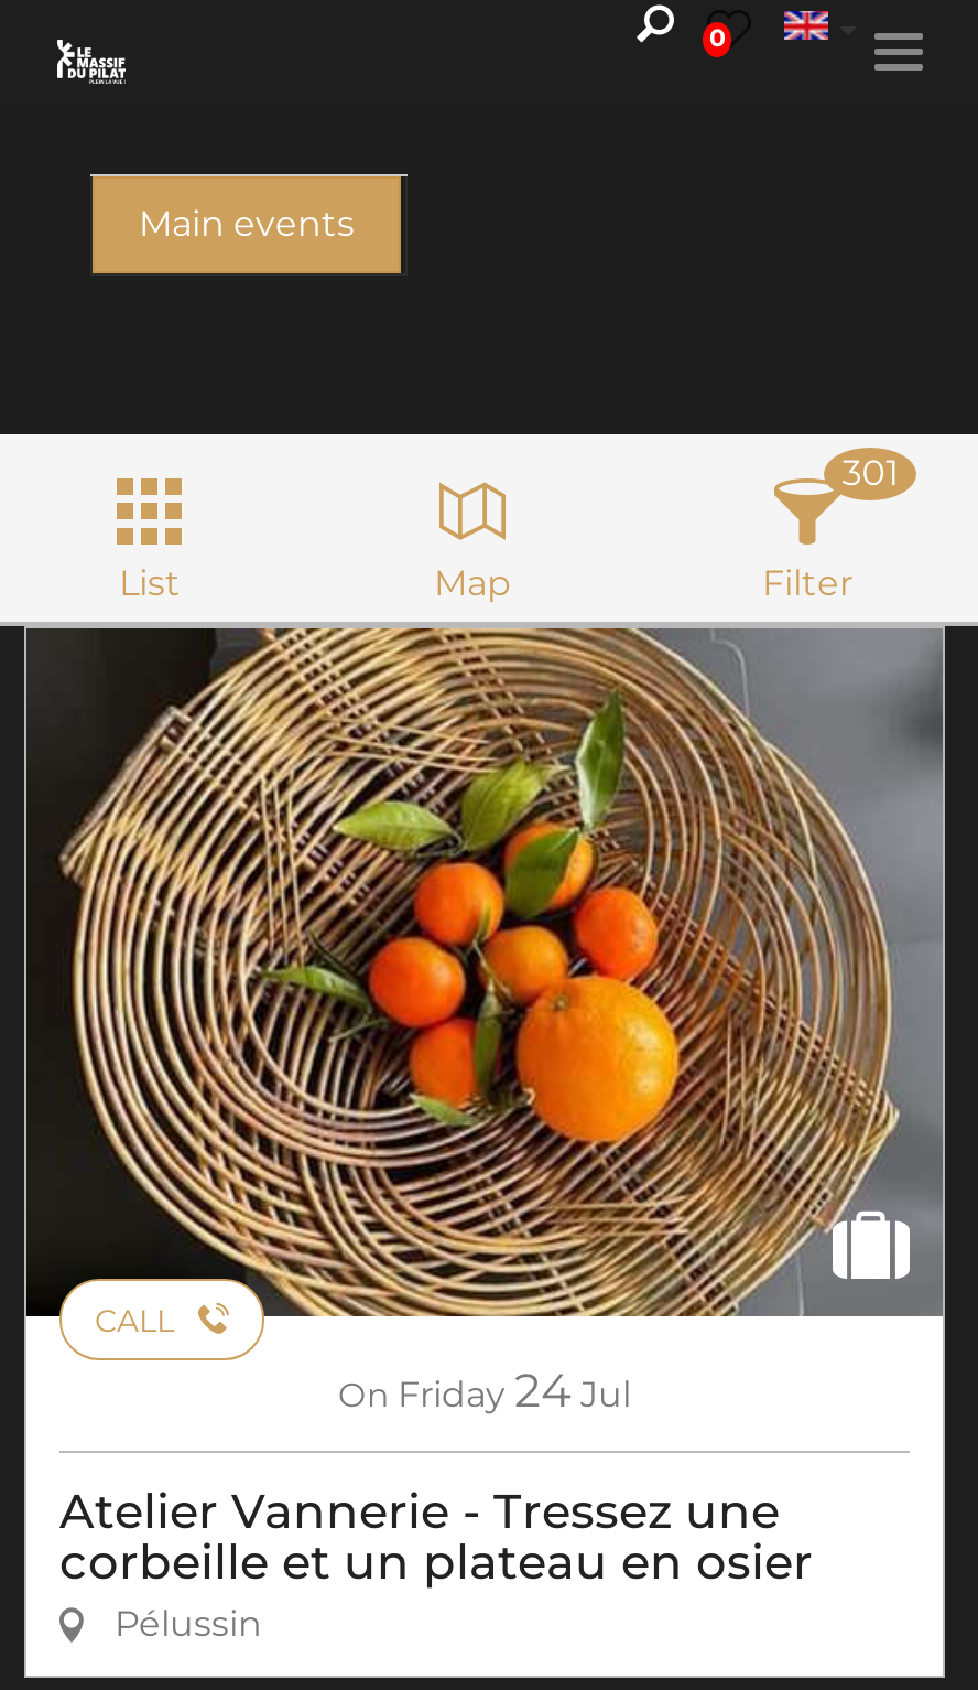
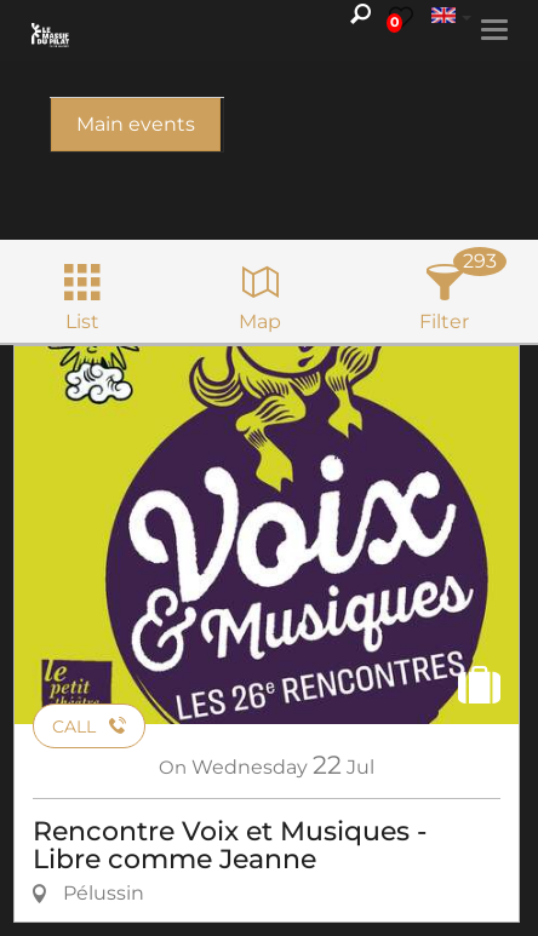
- 301
+ 293

- [image]
- On Friday 24 Jul
+ [image]
+ On Wednesday 22 Jul

- Atelier Vannerie - Tressez une
- corbeille et un plateau en osier
+ Rencontre Voix et Musiques -
+ Libre comme Jeanne
